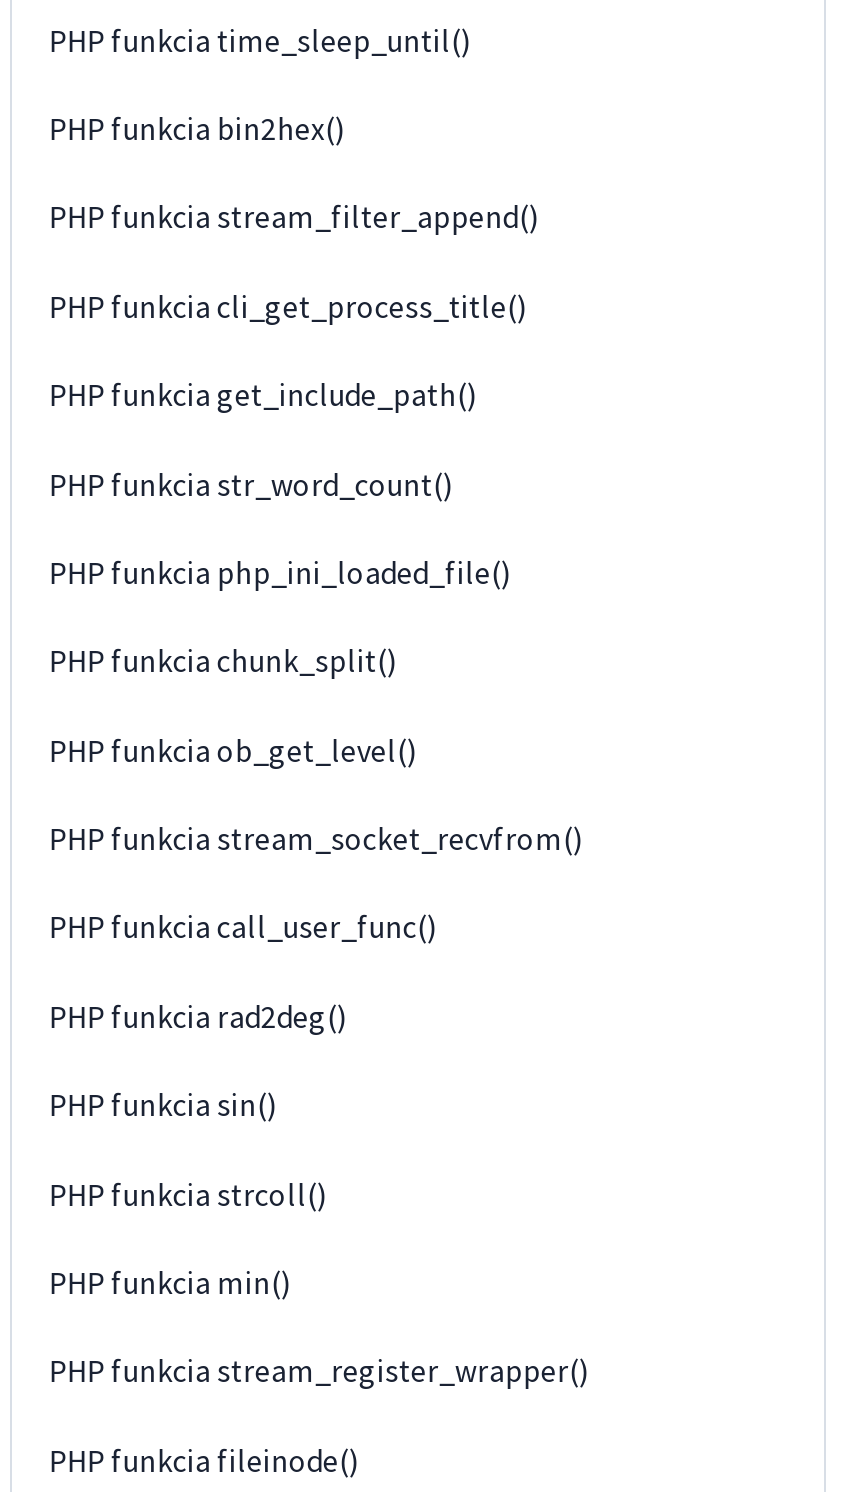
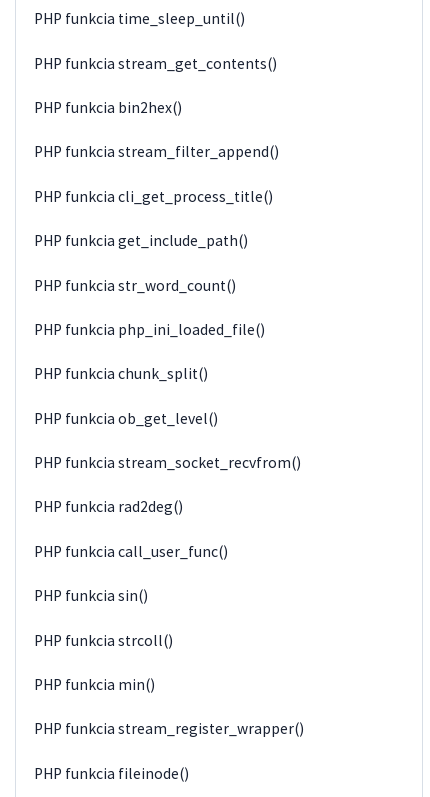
+ PHP funkcia stream_get_contents()

moved down: PHP funkcia call_user_func()
